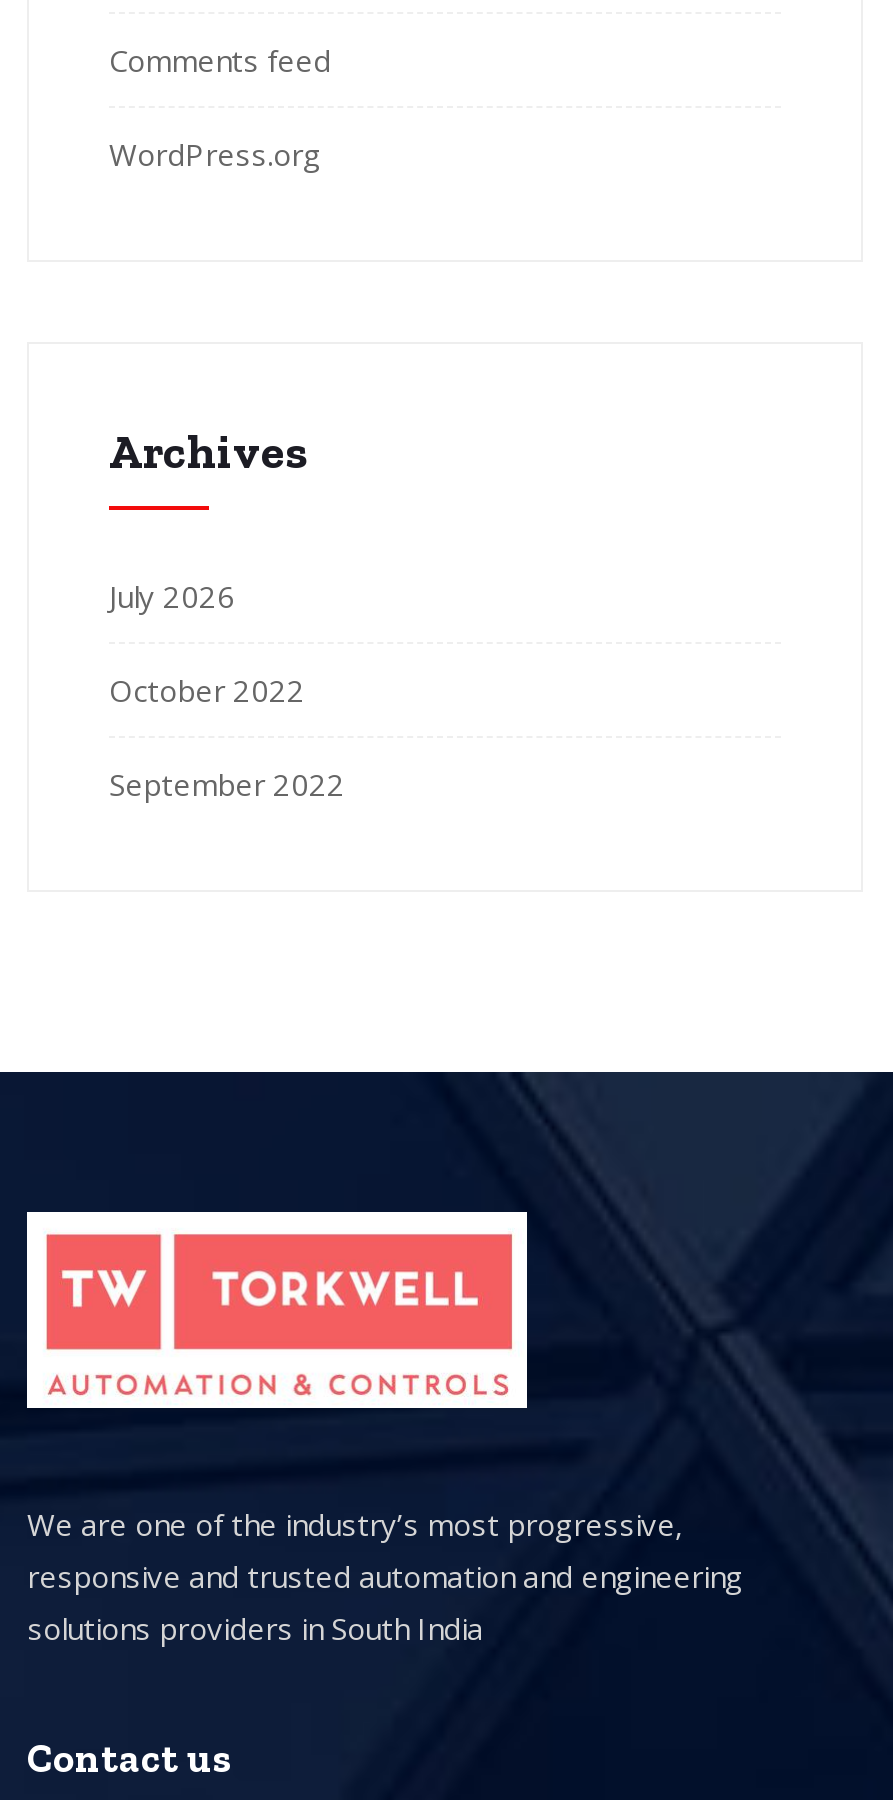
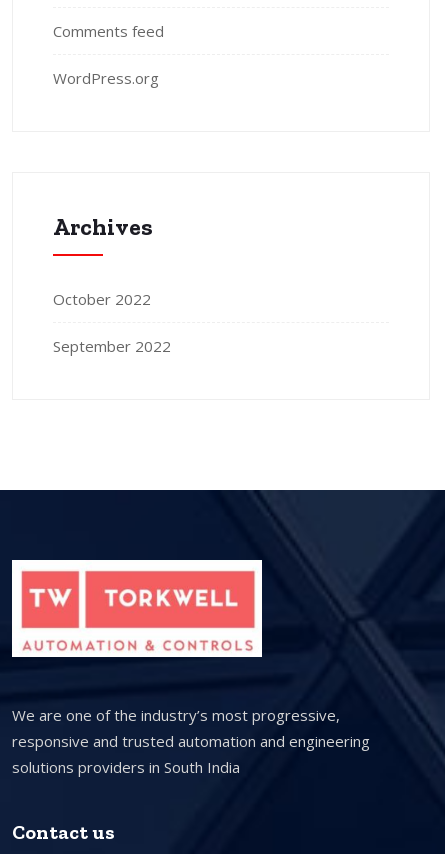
- July 2026
